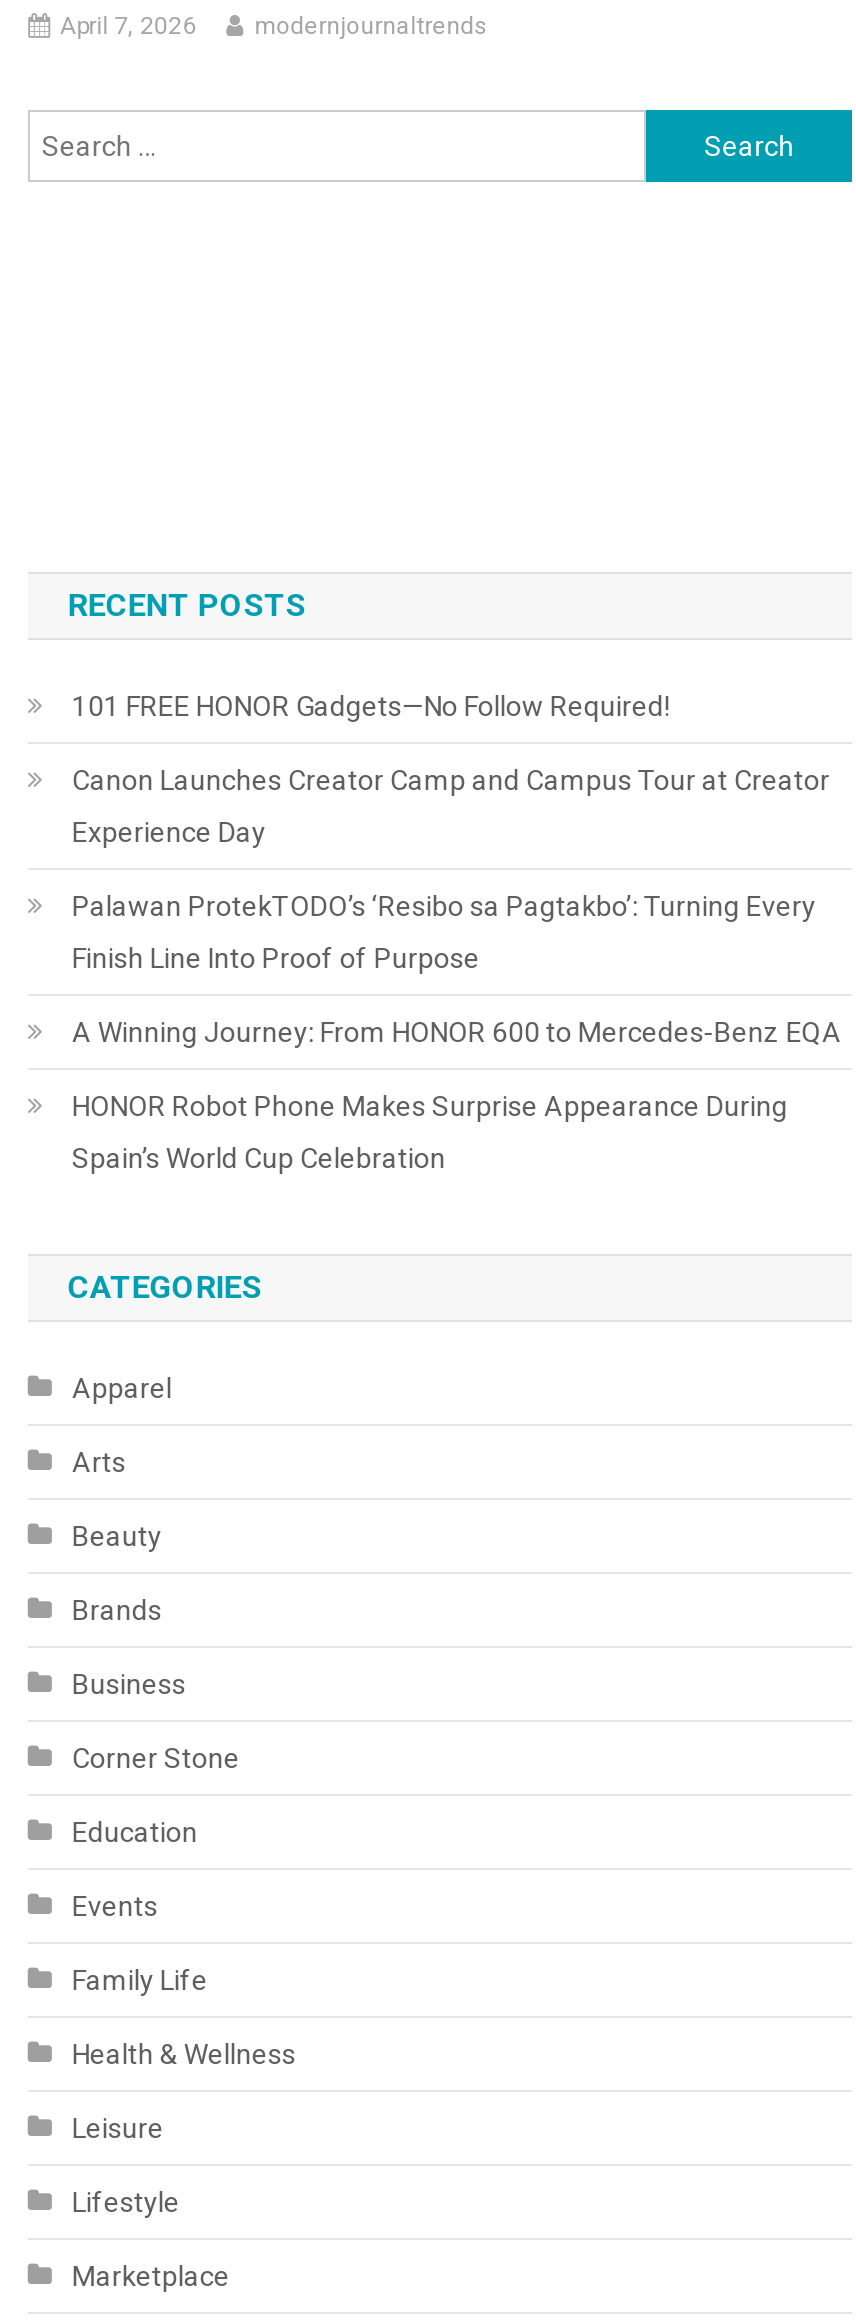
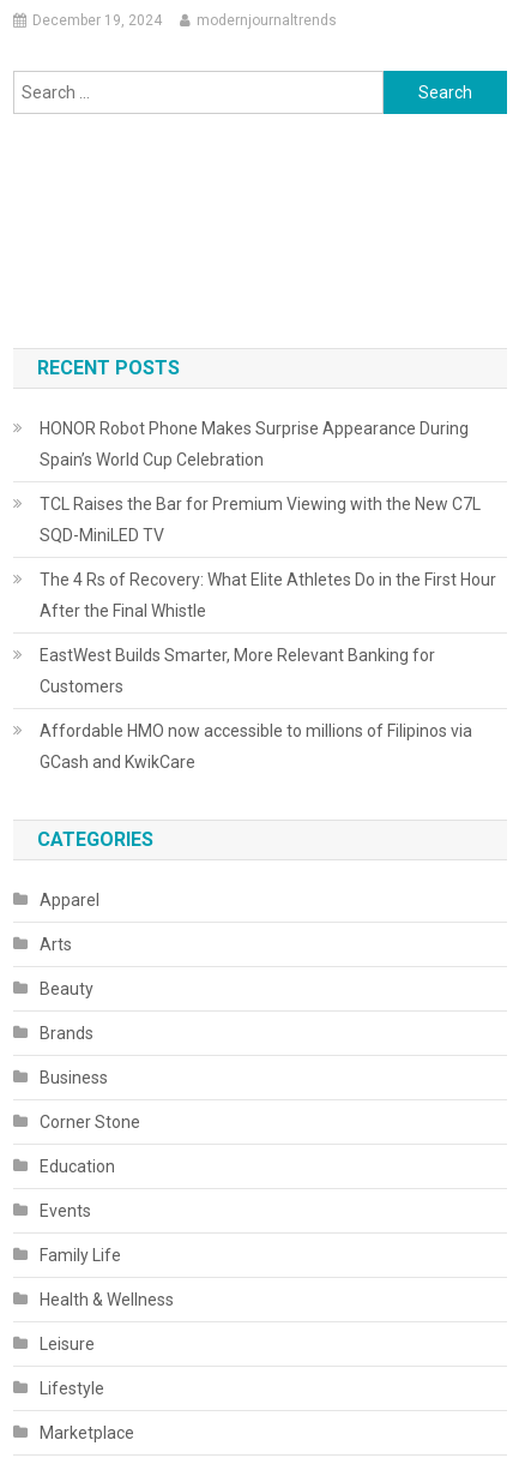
- April 7, 2026
+ December 19, 2024

- 101 FREE HONOR Gadgets—No Follow Required!
- Canon Launches Creator Camp and Campus Tour at Creator
- Experience Day
- Palawan ProtekTODO’s ‘Resibo sa Pagtakbo’: Turning Every
- Finish Line Into Proof of Purpose
- A Winning Journey: From HONOR 600 to Mercedes-Benz EQA

moved up: HONOR Robot Phone Makes Surprise Appearance During | Spain’s World Cup Celebration

+ TCL Raises the Bar for Premium Viewing with the New C7L
+ SQD-MiniLED TV
+ The 4 Rs of Recovery: What Elite Athletes Do in the First Hour
+ After the Final Whistle
+ EastWest Builds Smarter, More Relevant Banking for
+ Customers
+ Affordable HMO now accessible to millions of Filipinos via
+ GCash and KwikCare
